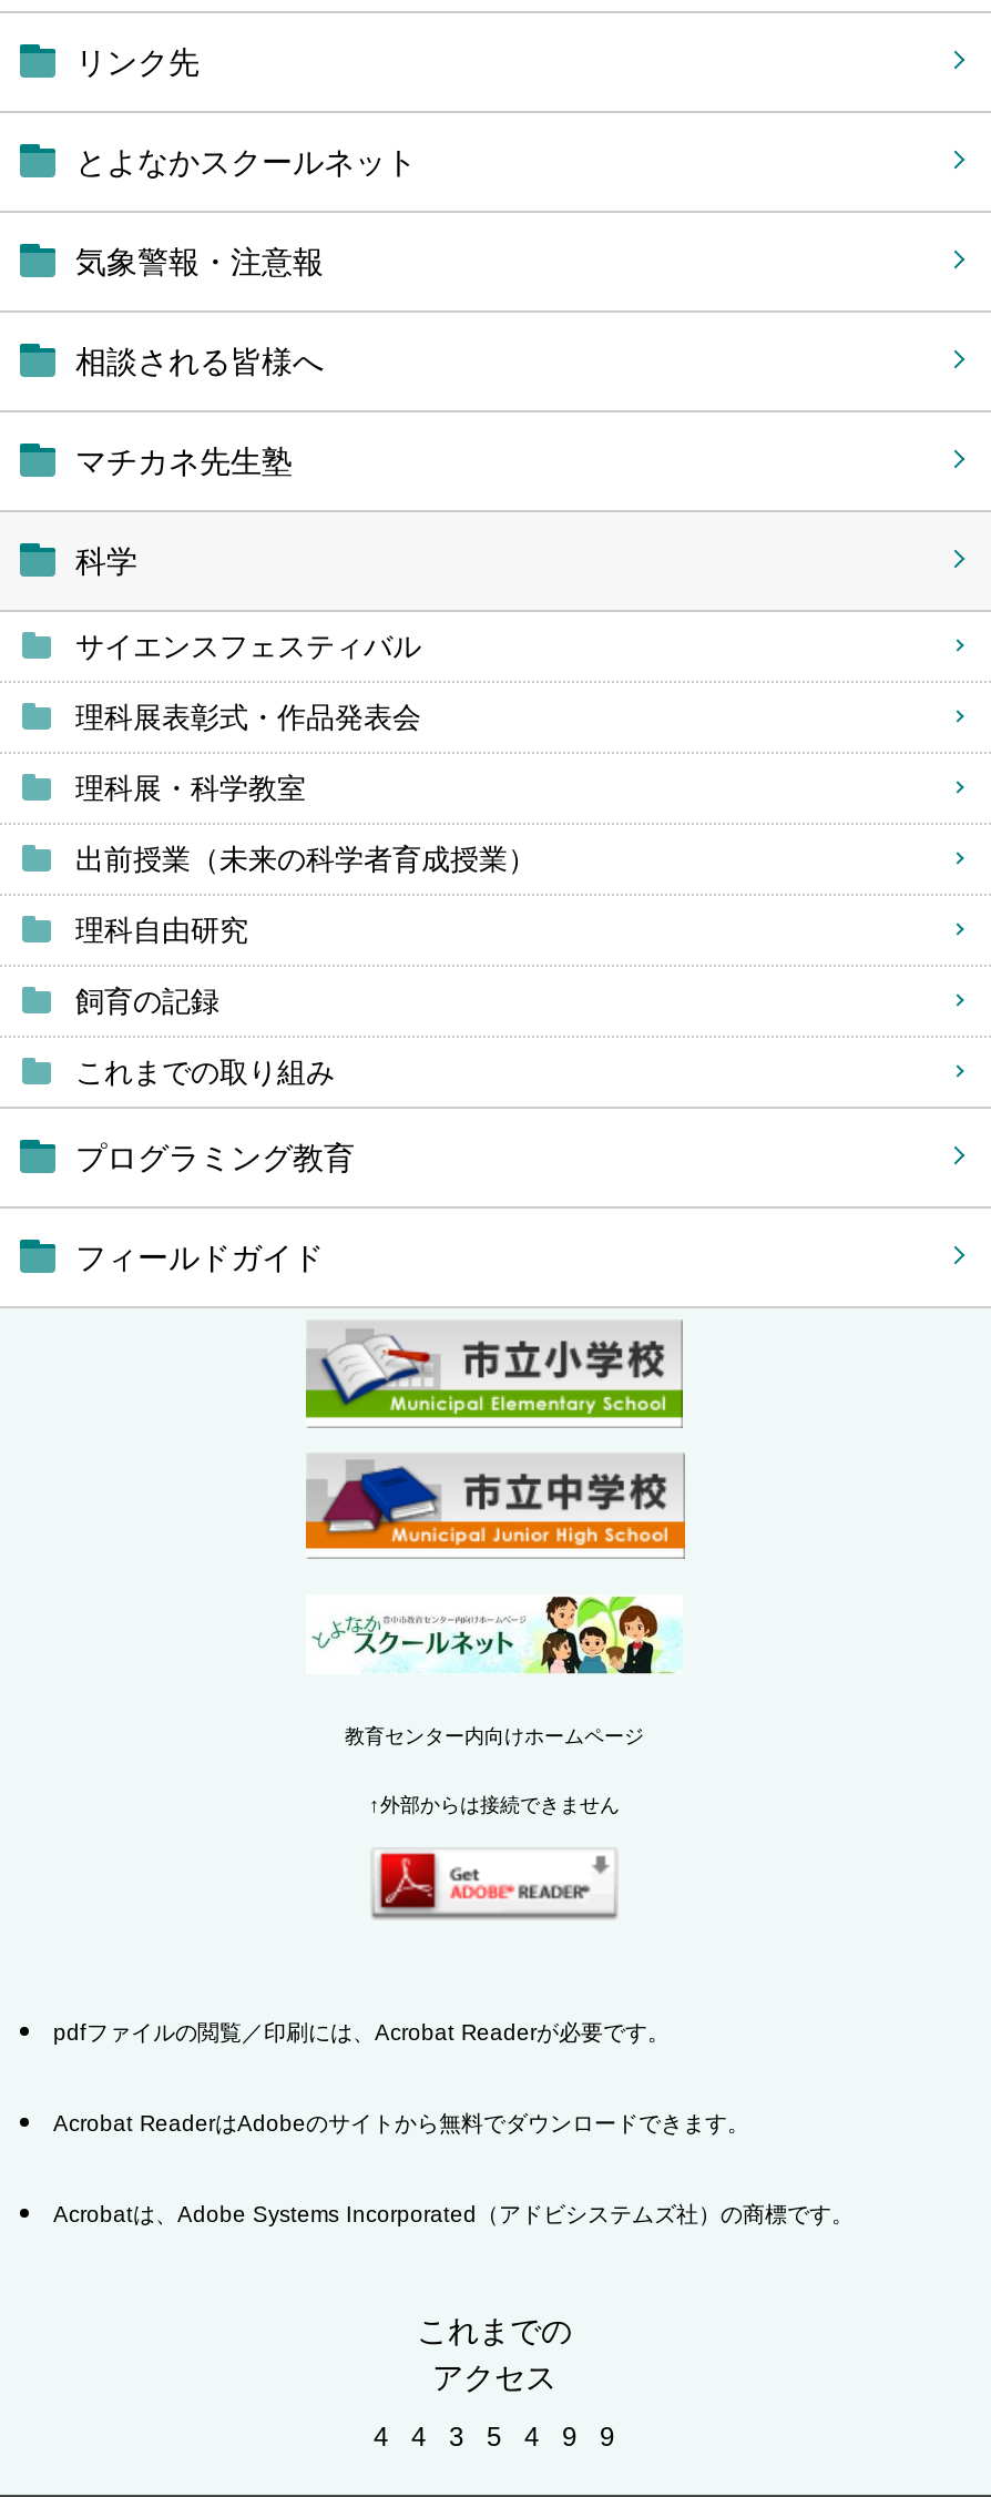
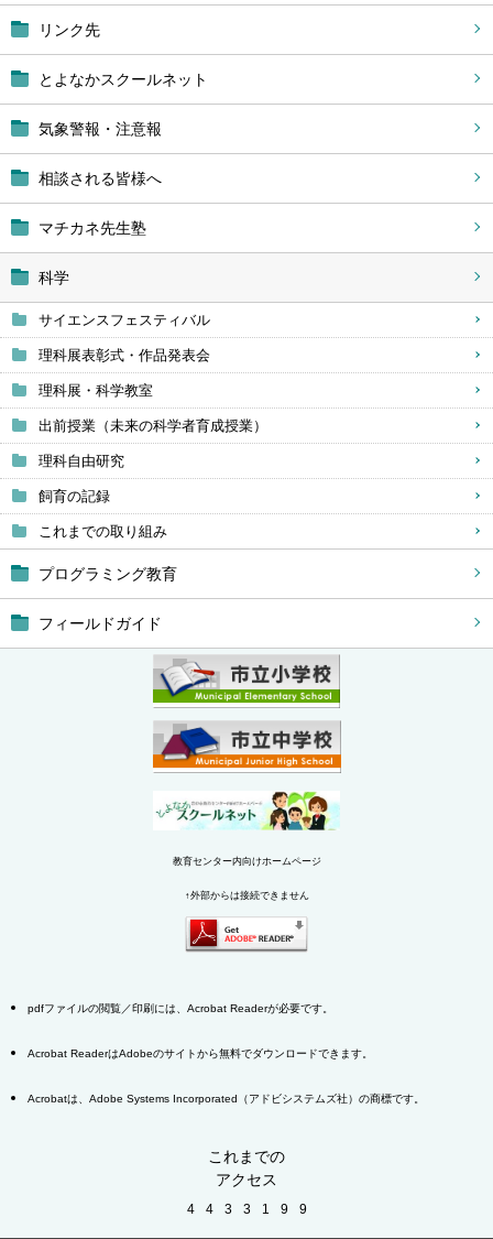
- 5
+ 3

- 4
+ 1
